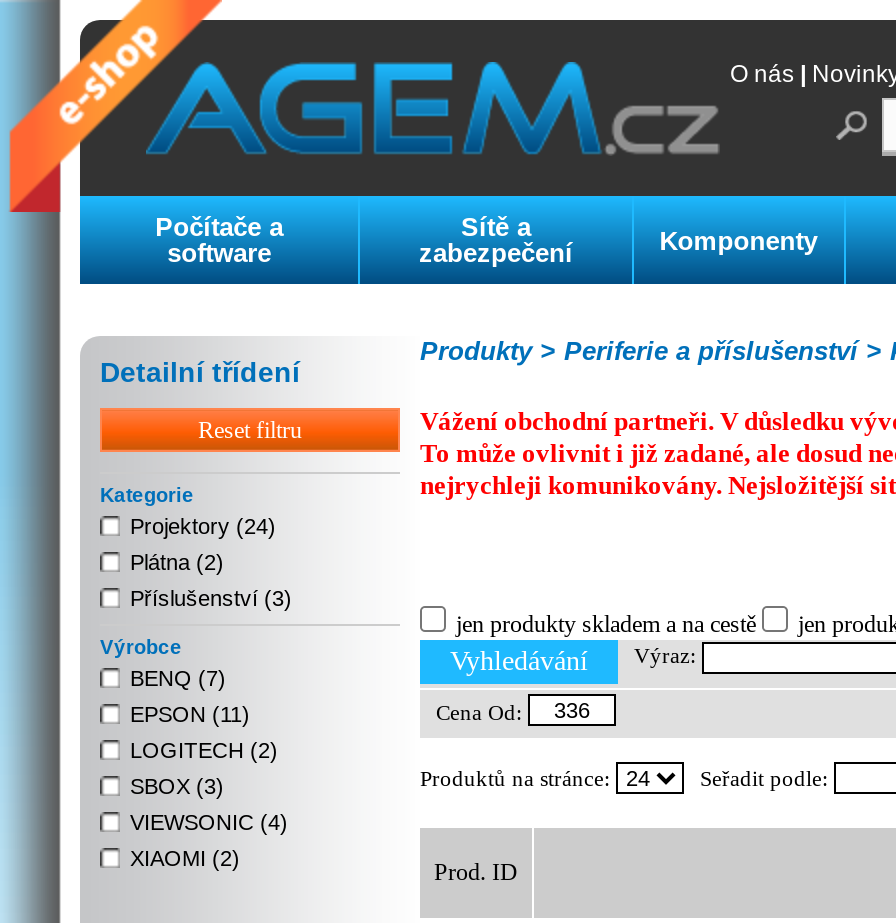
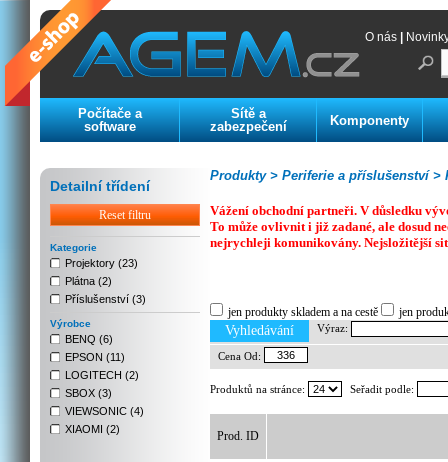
- Projektory (24)
+ Projektory (23)

- BENQ (7)
+ BENQ (6)
